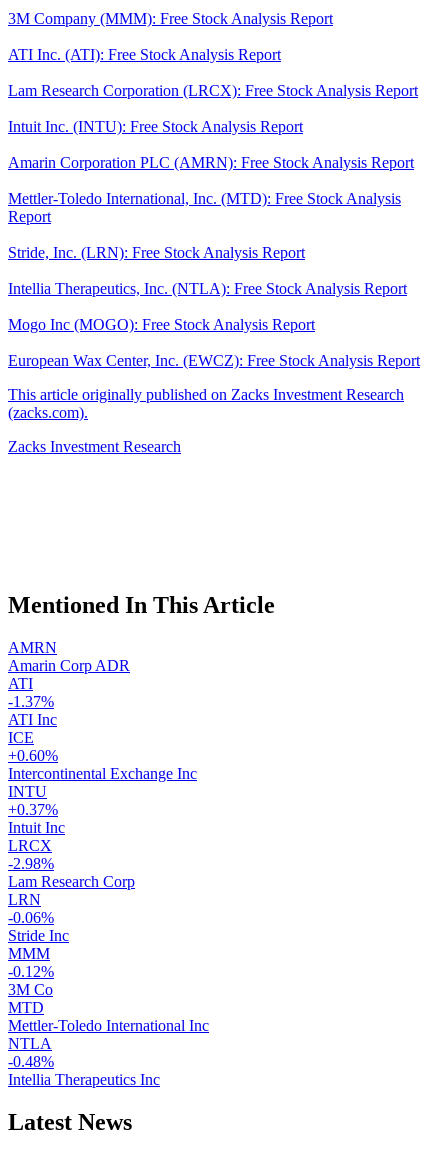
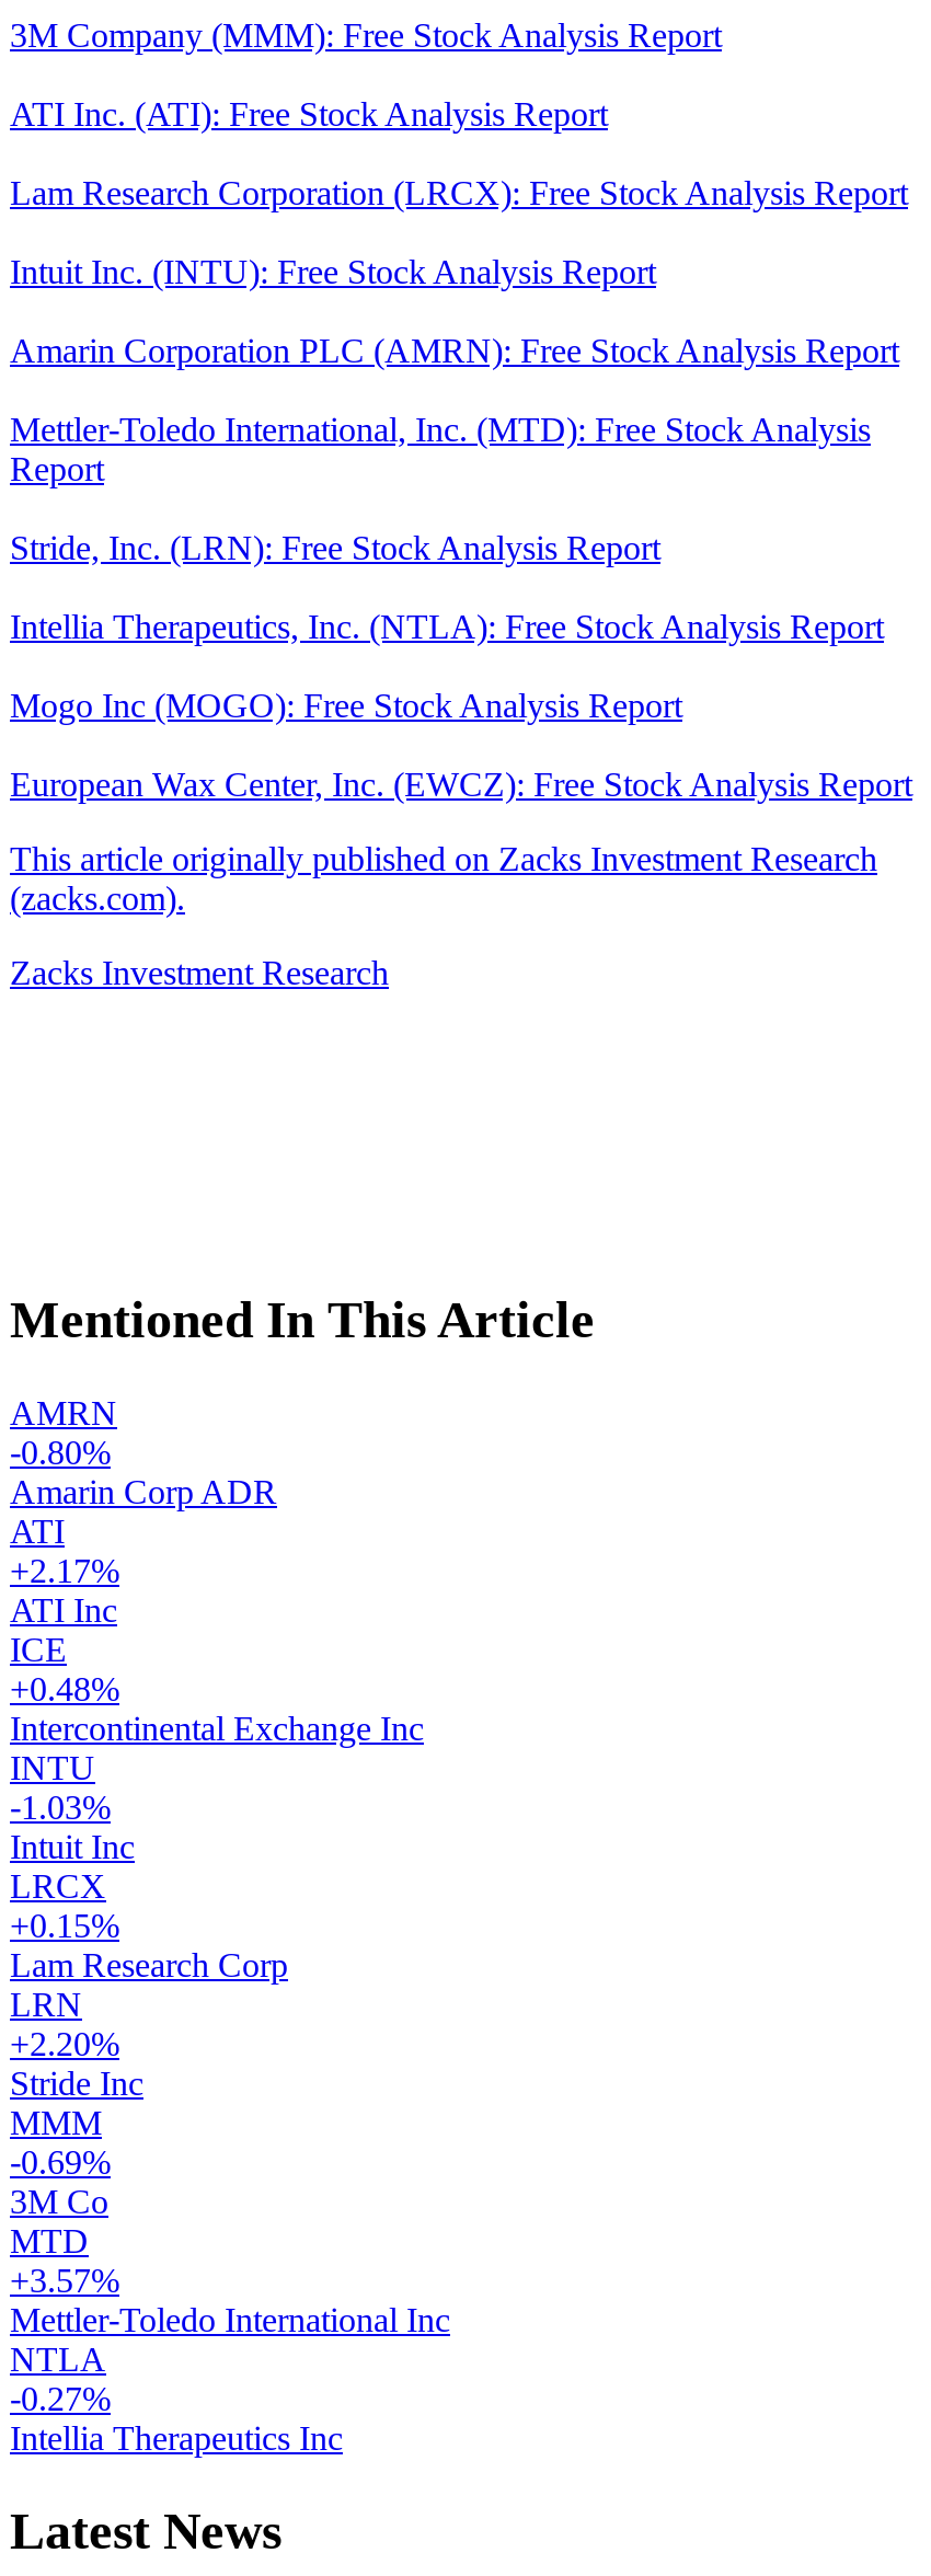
+ -0.80%

- -1.37%
+ +2.17%

- +0.60%
+ +0.48%

- +0.37%
+ -1.03%

- -2.98%
+ +0.15%

- -0.06%
+ +2.20%

- -0.12%
+ -0.69%

+ +3.57%

- -0.48%
+ -0.27%
